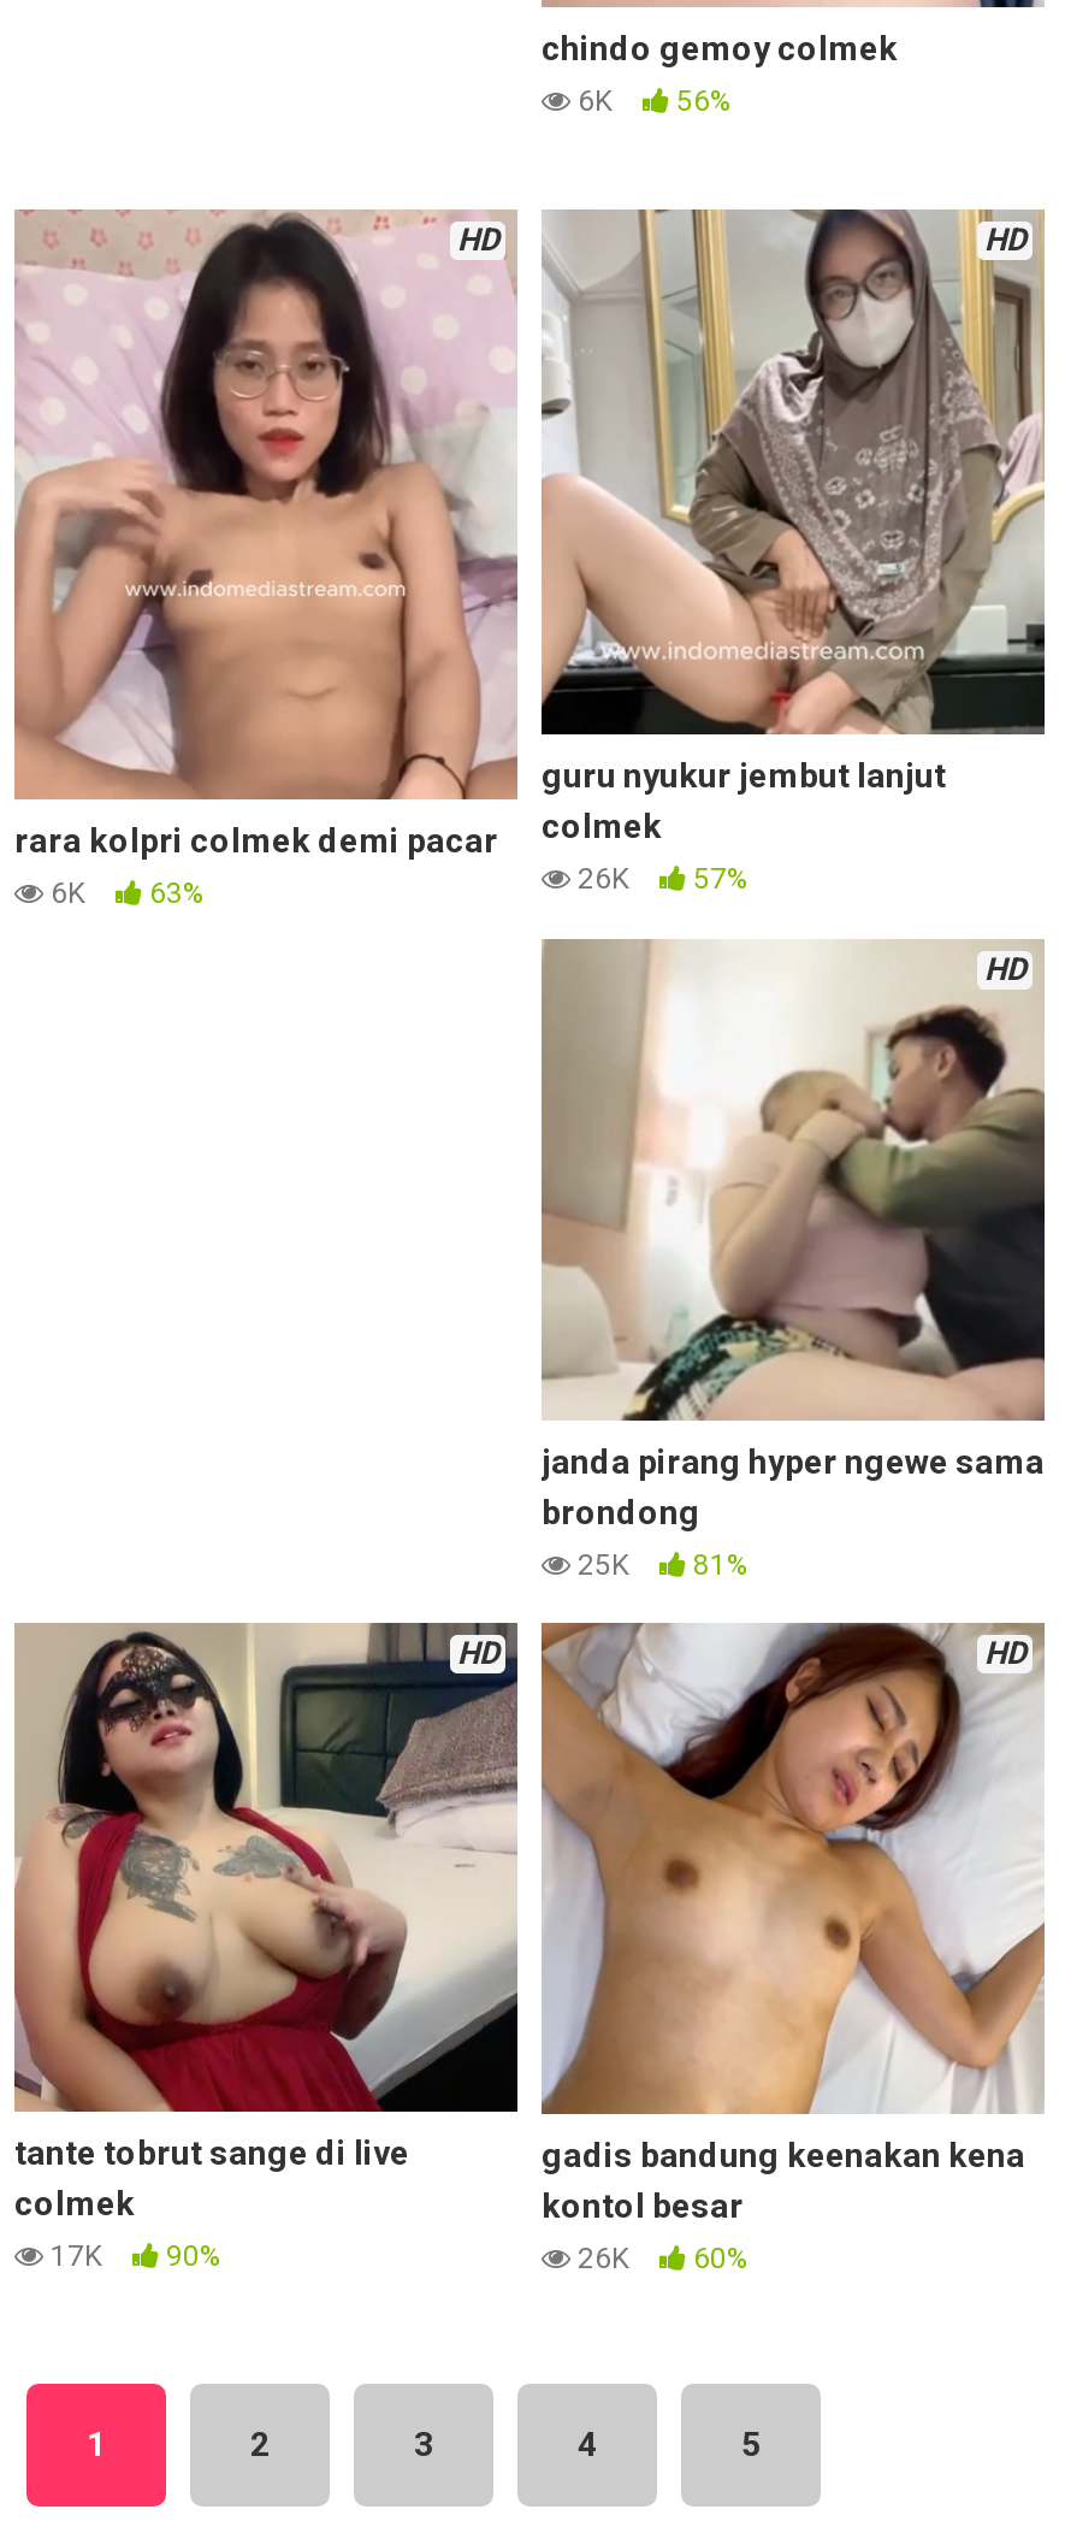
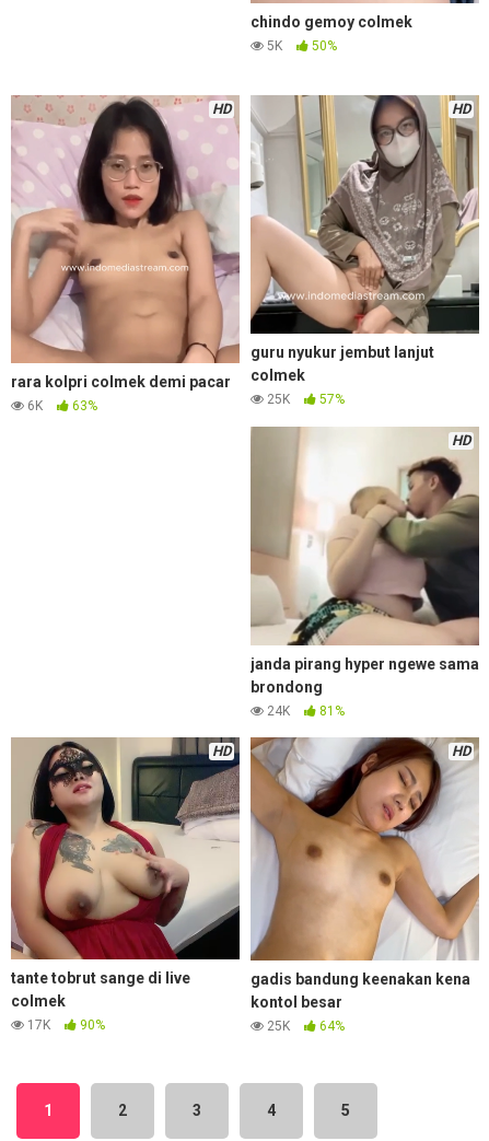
- 6K
- 56%
+ 5K
+ 50%

- 26K 57%
+ 25K 57%

- 25K 81%
+ 24K 81%

- 26K
- 60%
+ 25K
+ 64%
